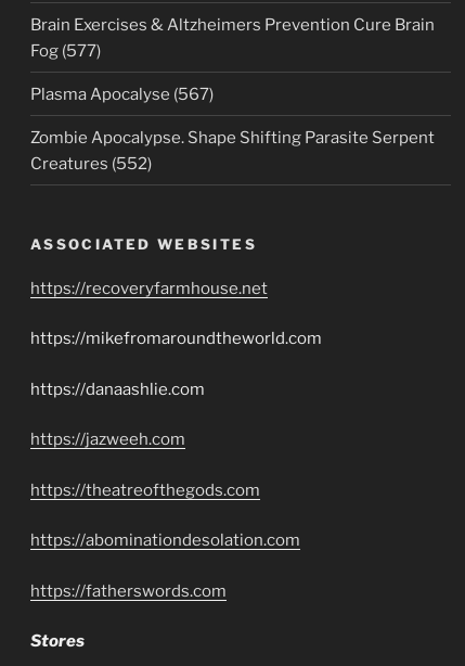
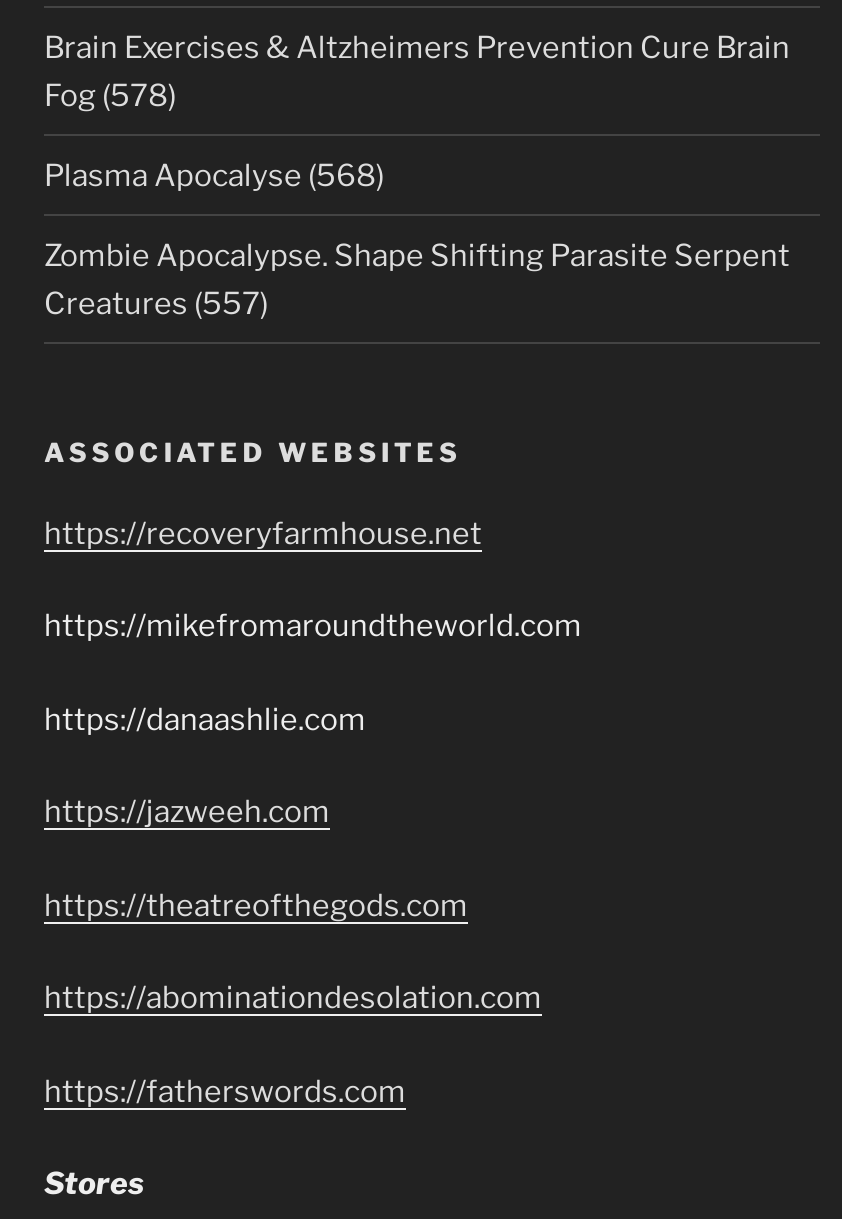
- Fog (577)
+ Fog (578)

- Plasma Apocalyse (567)
+ Plasma Apocalyse (568)

- Creatures (552)
+ Creatures (557)
